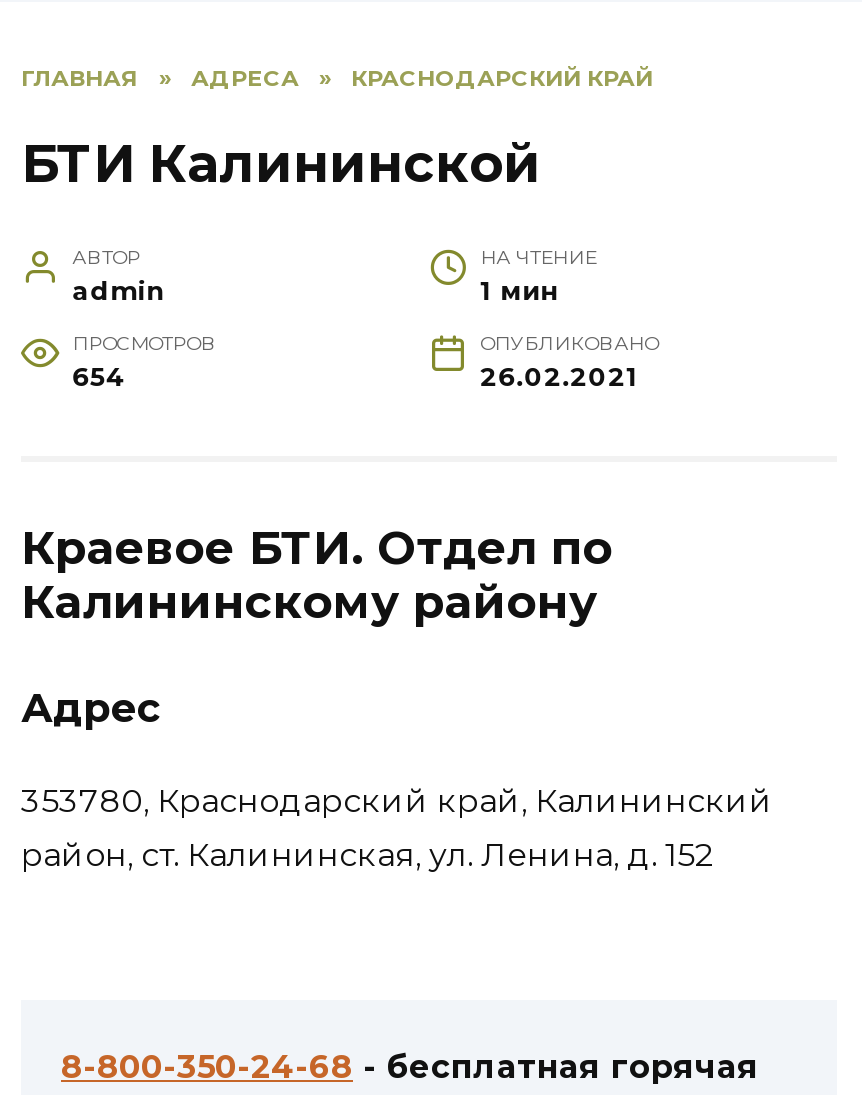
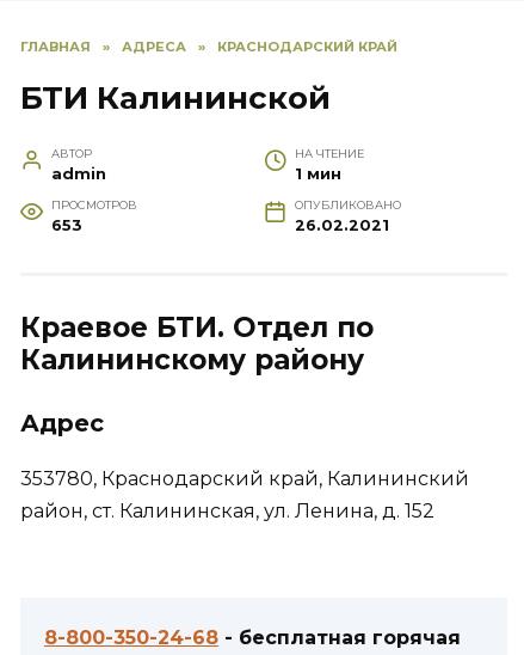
- 654
+ 653
